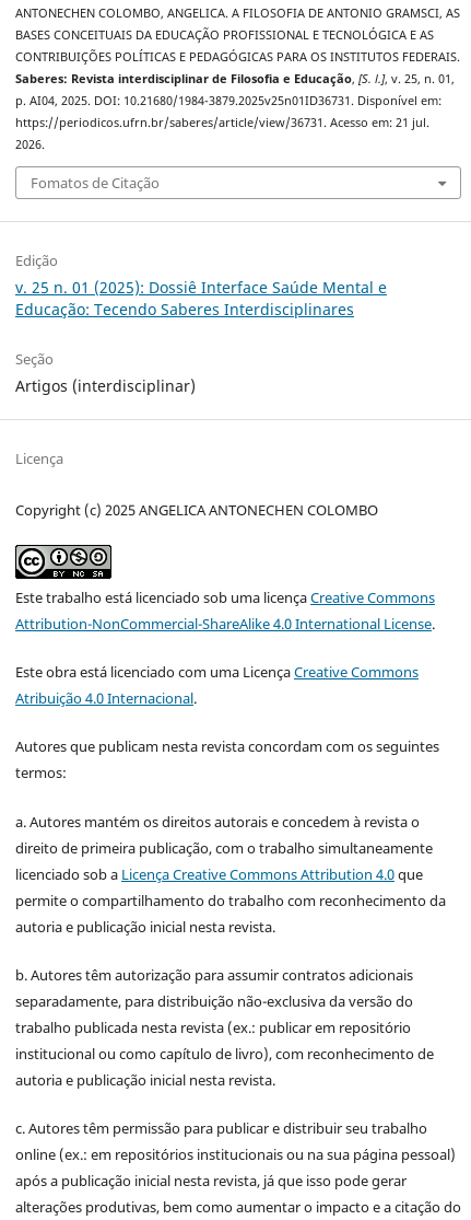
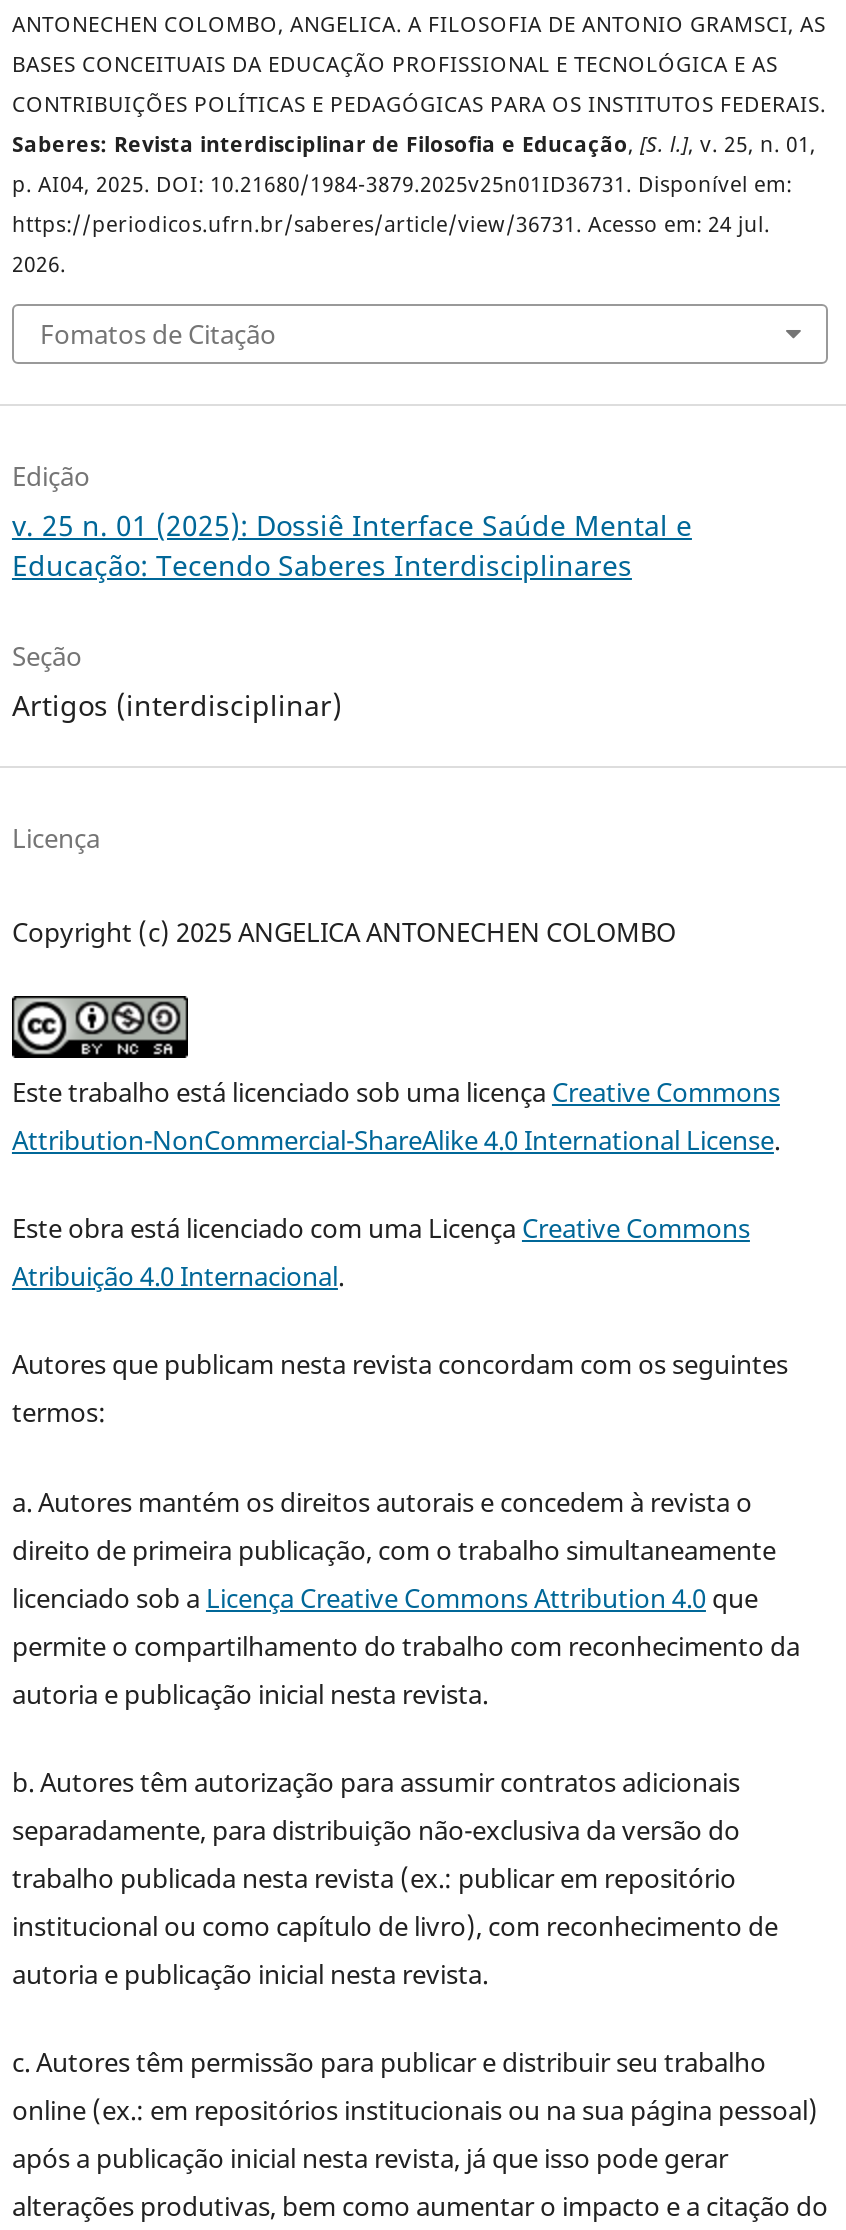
- https://periodicos.ufrn.br/saberes/article/view/36731. Acesso em: 21 jul.
+ https://periodicos.ufrn.br/saberes/article/view/36731. Acesso em: 24 jul.
